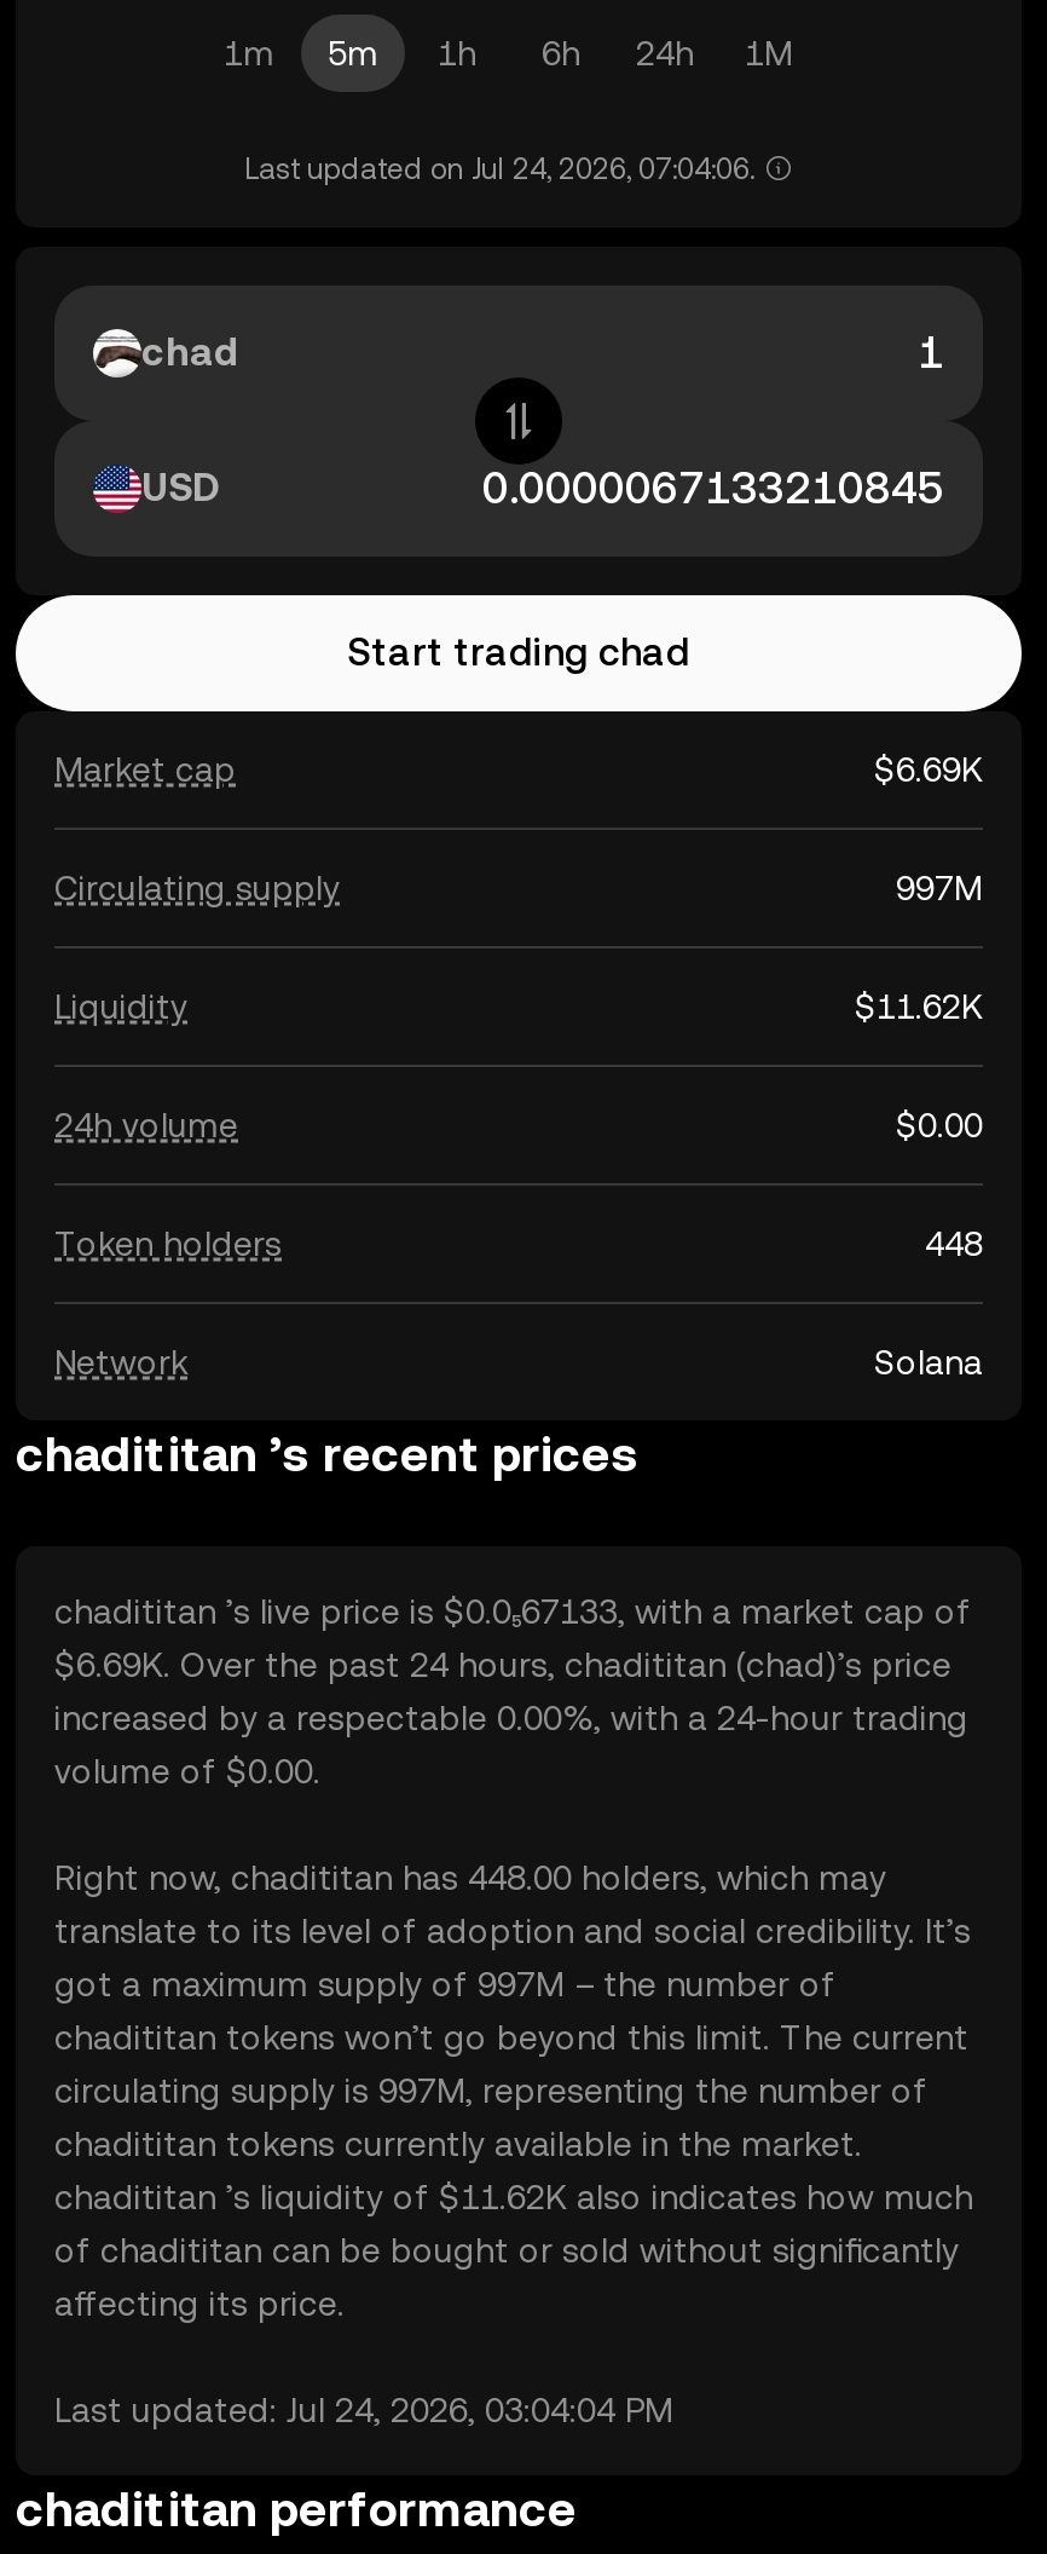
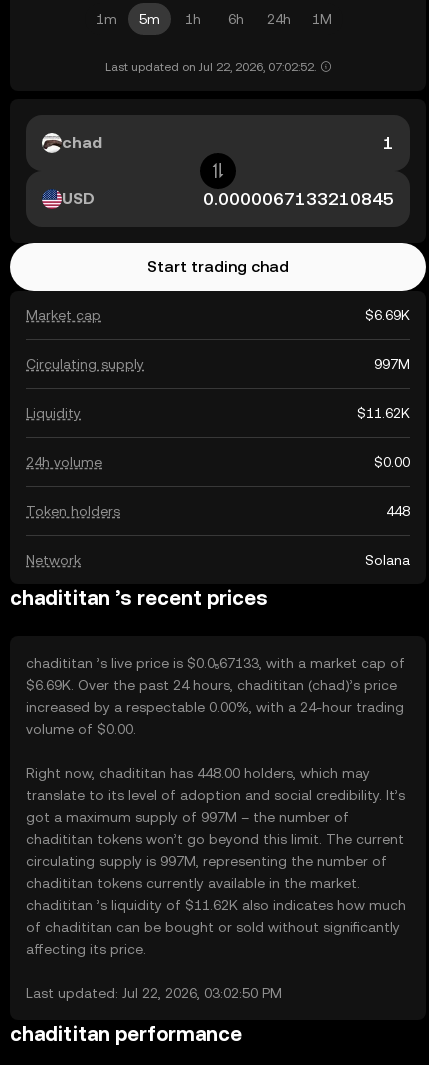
- Last updated on Jul 24, 2026, 07:04:06.
+ Last updated on Jul 22, 2026, 07:02:52.

- Last updated: Jul 24, 2026, 03:04:04 PM
+ Last updated: Jul 22, 2026, 03:02:50 PM
